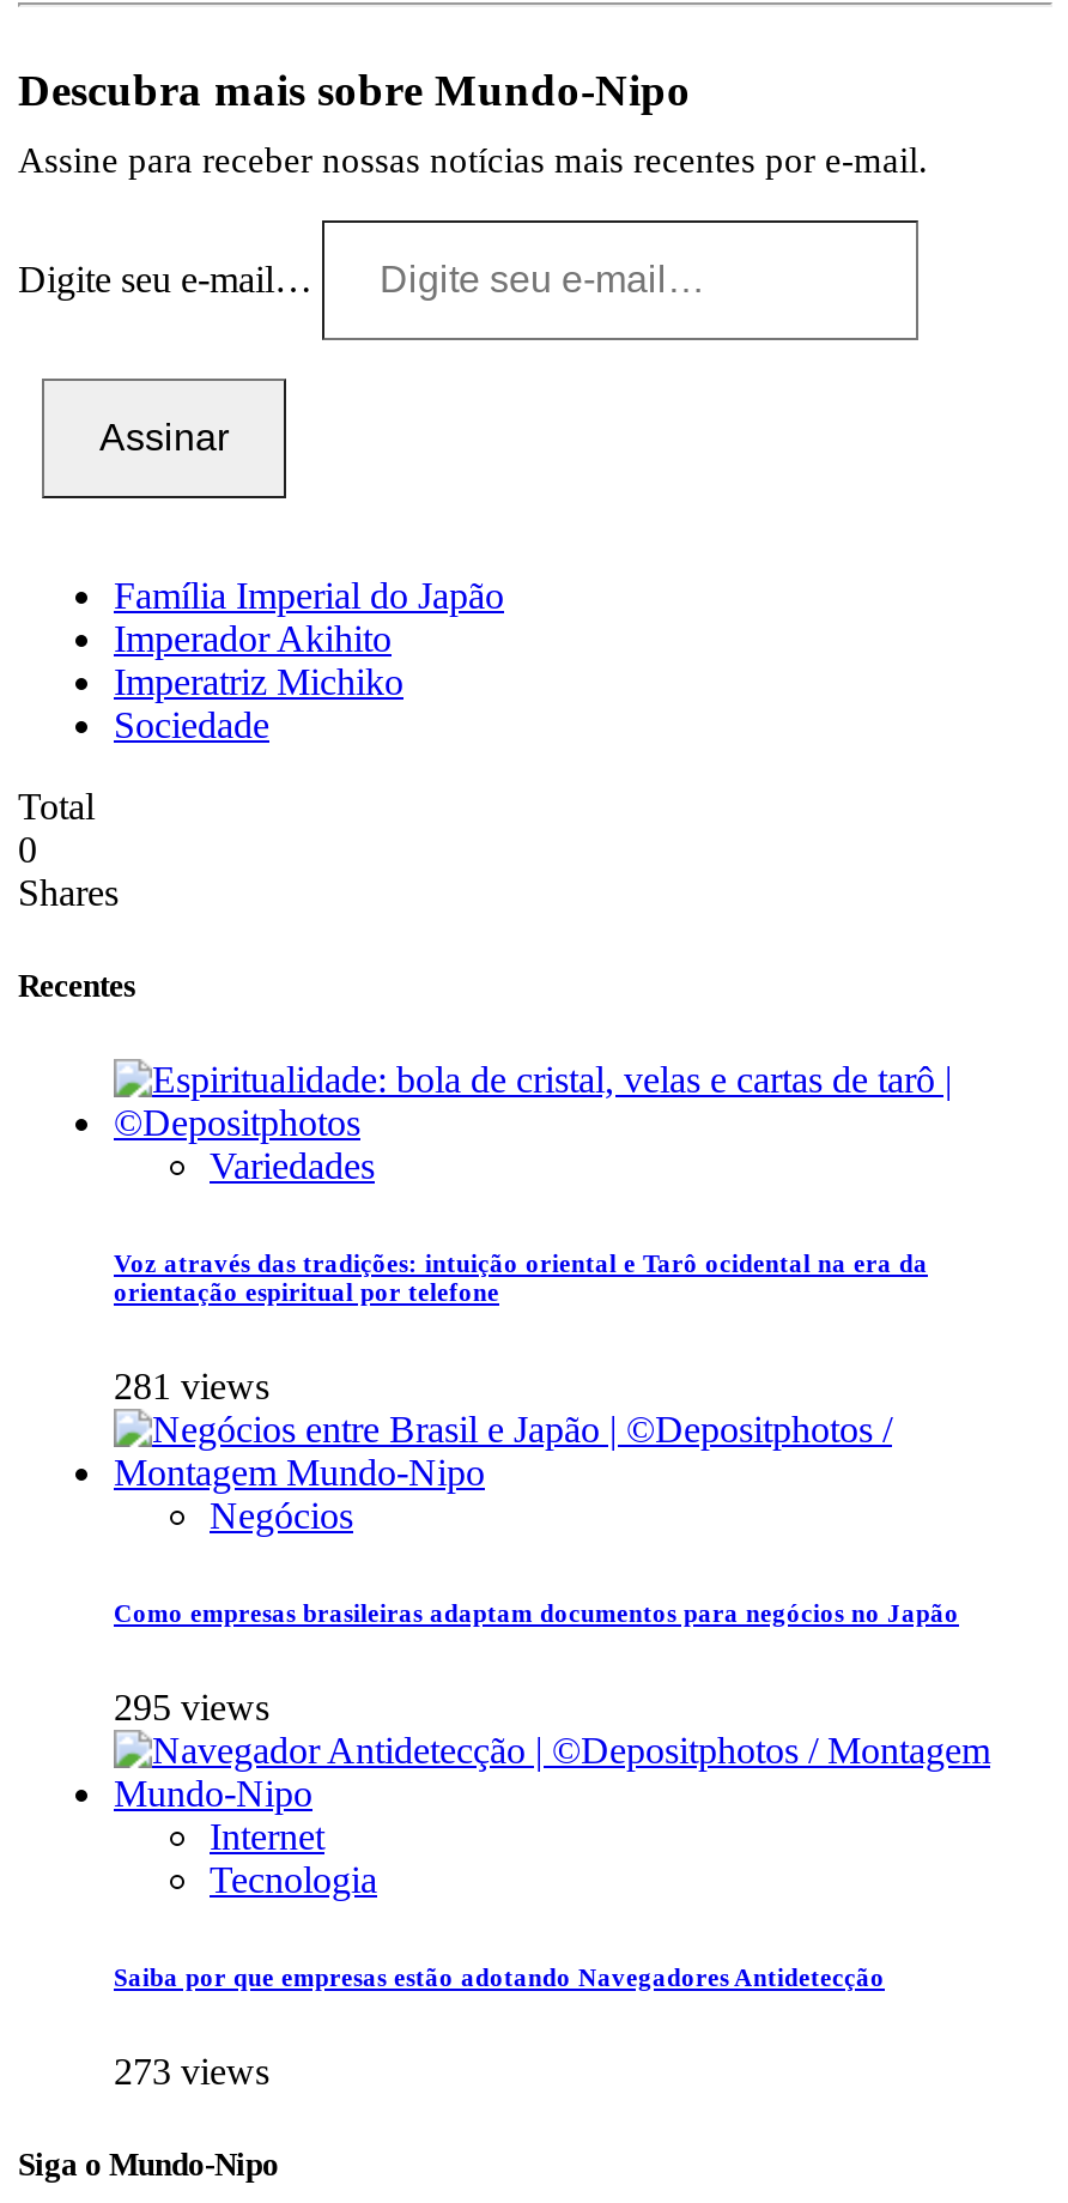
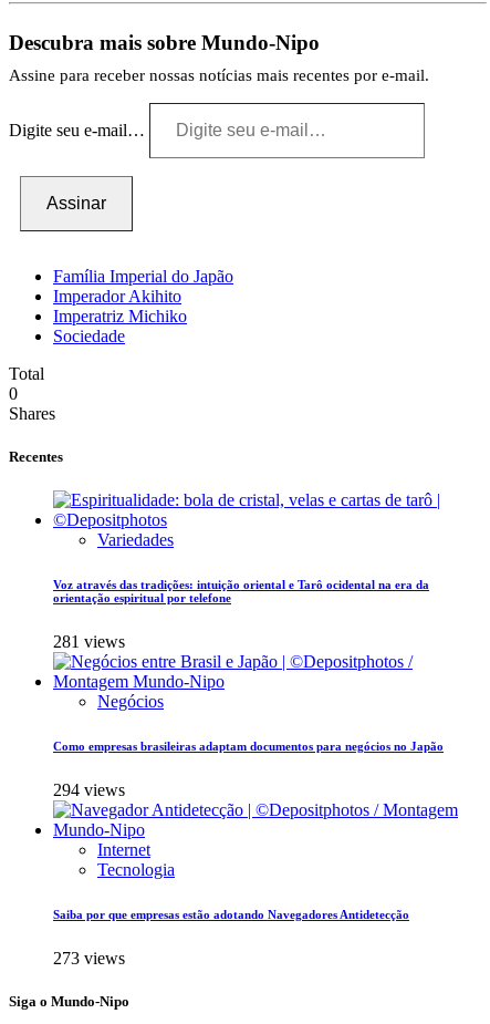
- 295 views
+ 294 views
